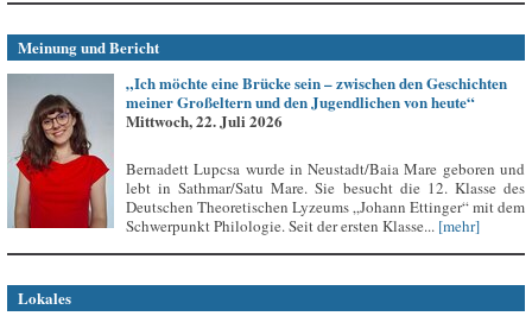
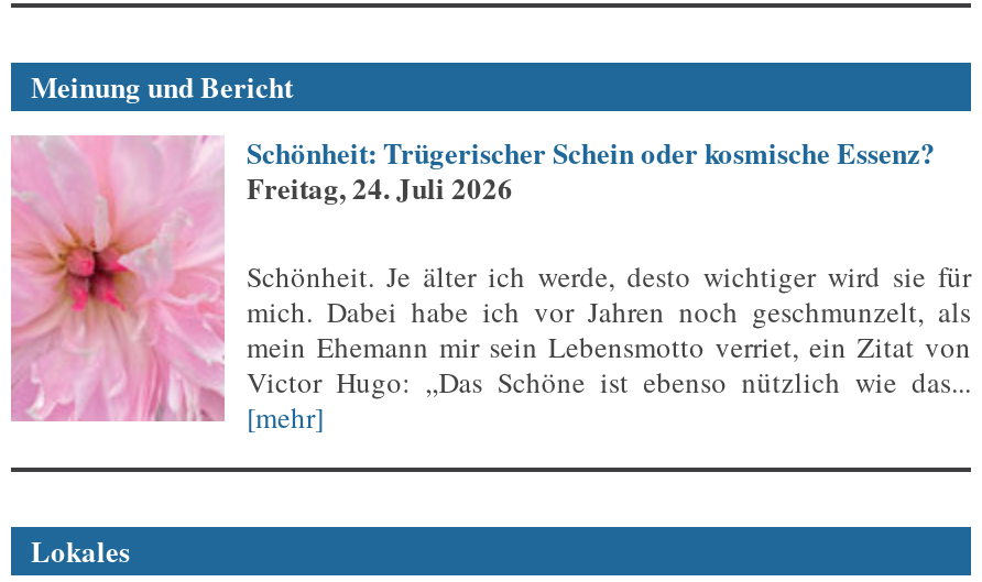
- [image]
- „Ich möchte eine Brücke sein – zwischen den Geschichten
- meiner Großeltern und den Jugendlichen von heute“
- Mittwoch, 22. Juli 2026
+ [image]
+ Schönheit: Trügerischer Schein oder kosmische Essenz?
+ Freitag, 24. Juli 2026

- Bernadett Lupcsa wurde in Neustadt/Baia Mare geboren und
- lebt in Sathmar/Satu Mare. Sie besucht die 12. Klasse des
- Deutschen Theoretischen Lyzeums „Johann Ettinger“ mit dem
- Schwerpunkt Philologie. Seit der ersten Klasse... [mehr]
+ Schönheit. Je älter ich werde, desto wichtiger wird sie für
+ mich. Dabei habe ich vor Jahren noch geschmunzelt, als
+ mein Ehemann mir sein Lebensmotto verriet, ein Zitat von
+ Victor Hugo: „Das Schöne ist ebenso nützlich wie das...
+ [mehr]
